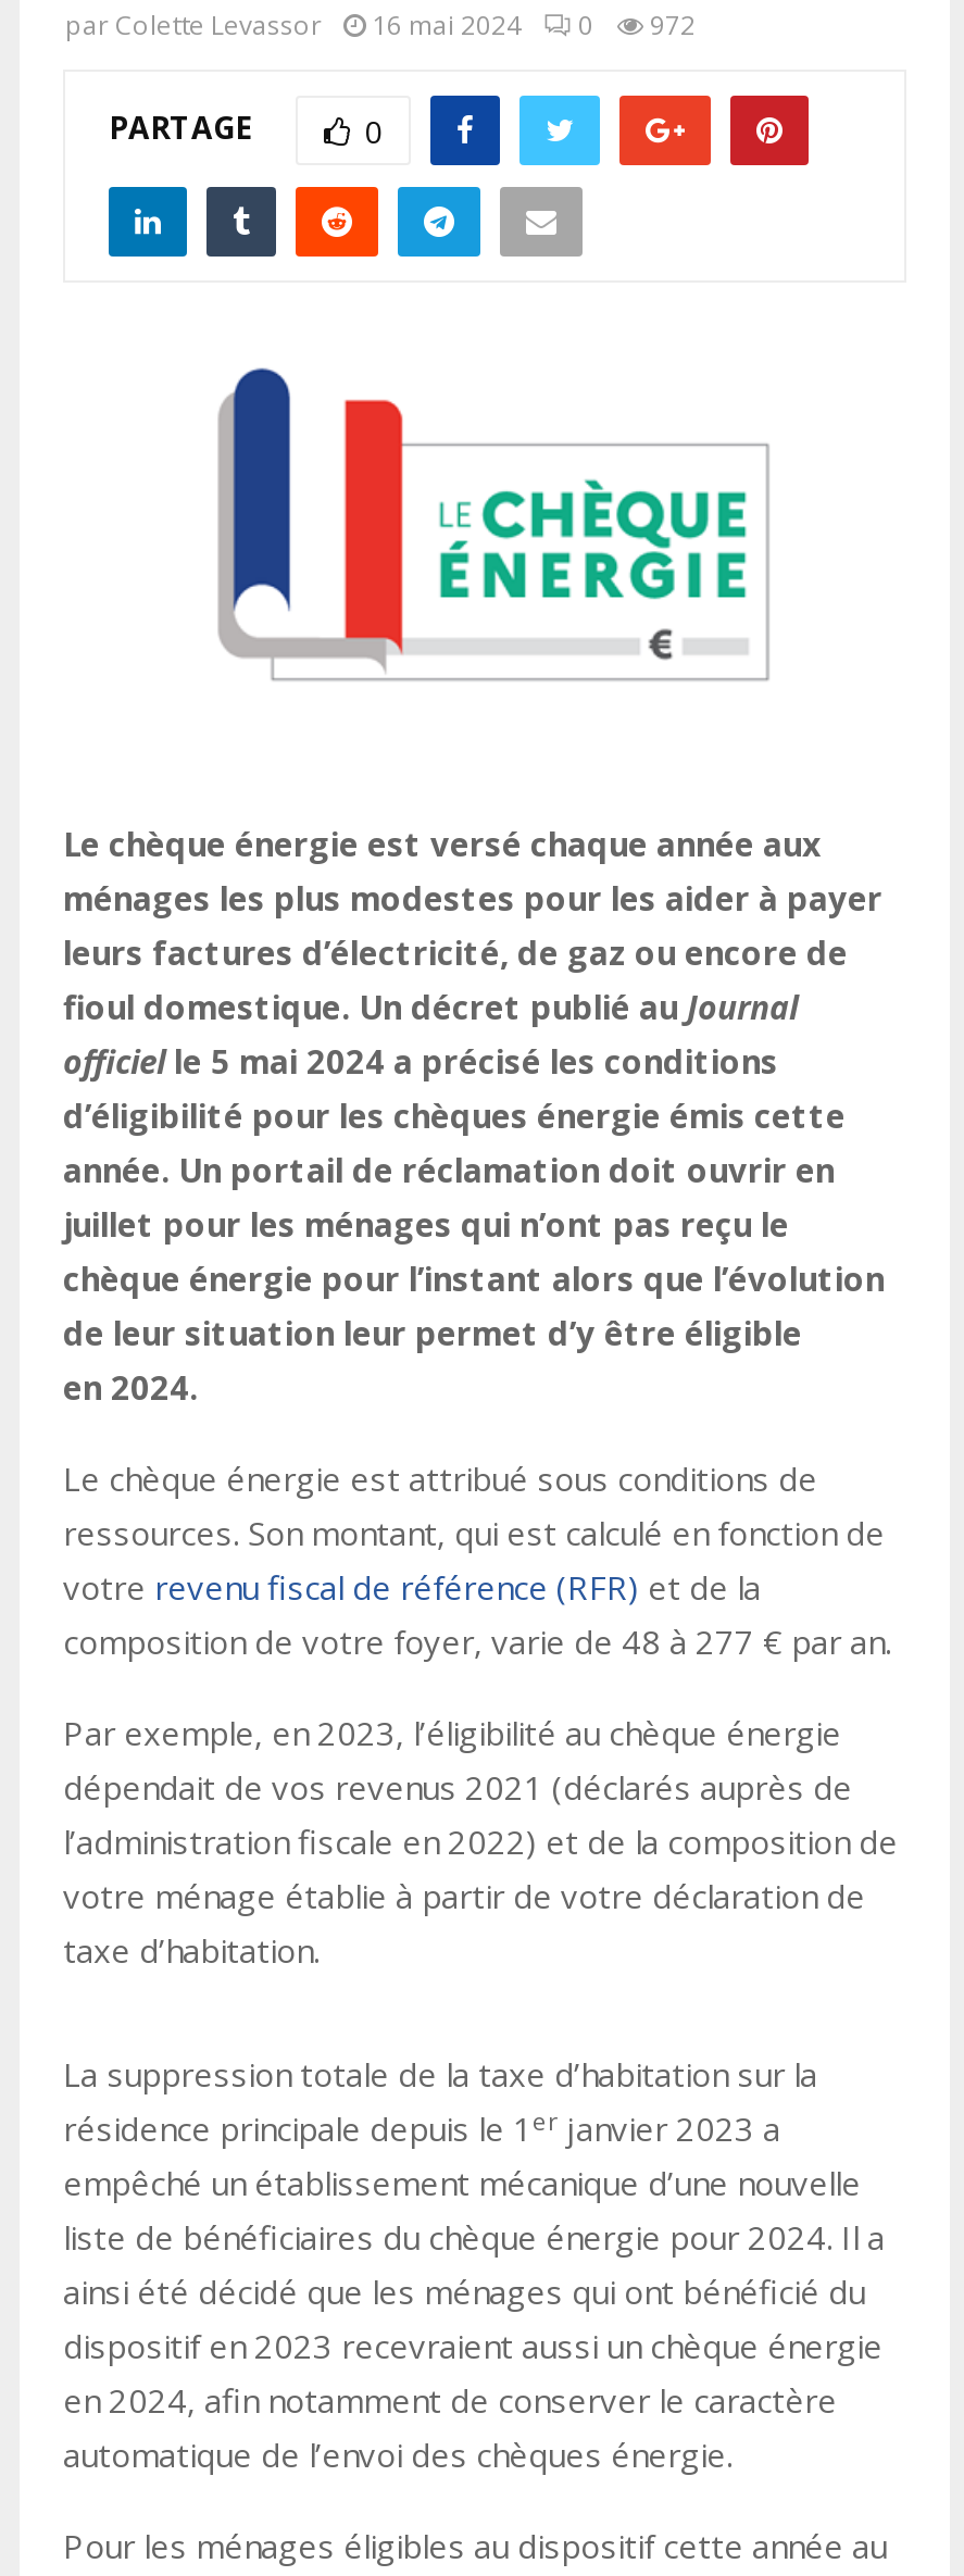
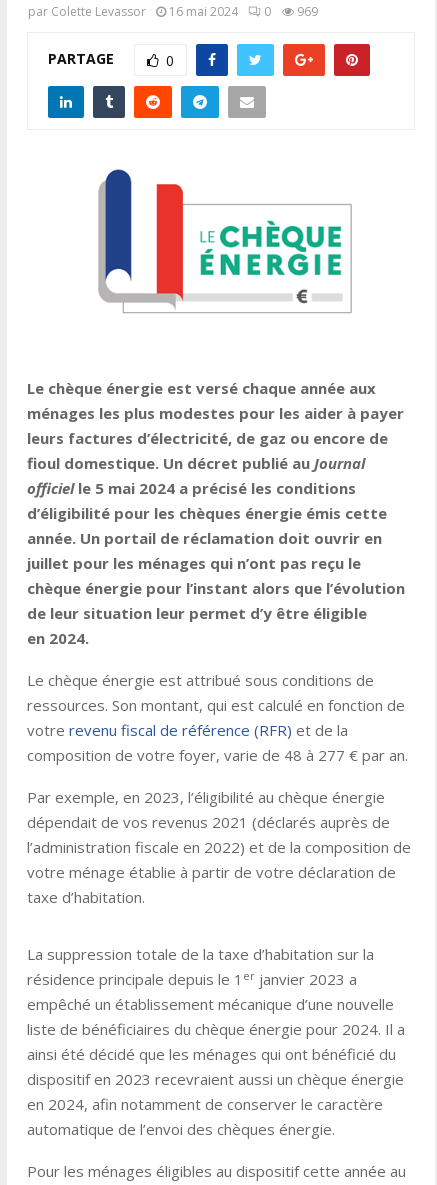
- par Colette Levassor 16 mai 2024 0 972
+ par Colette Levassor 16 mai 2024 0 969
